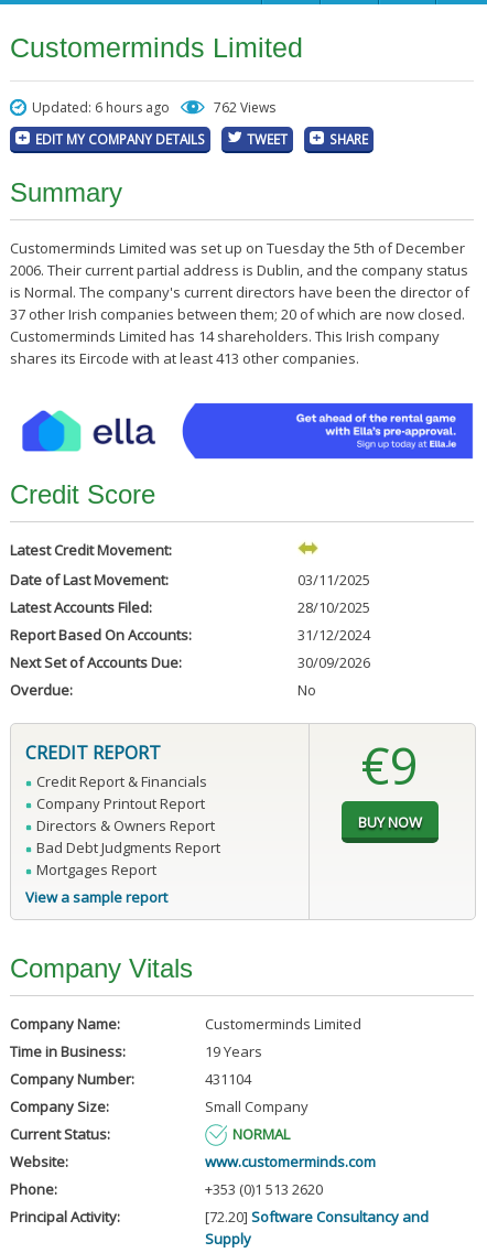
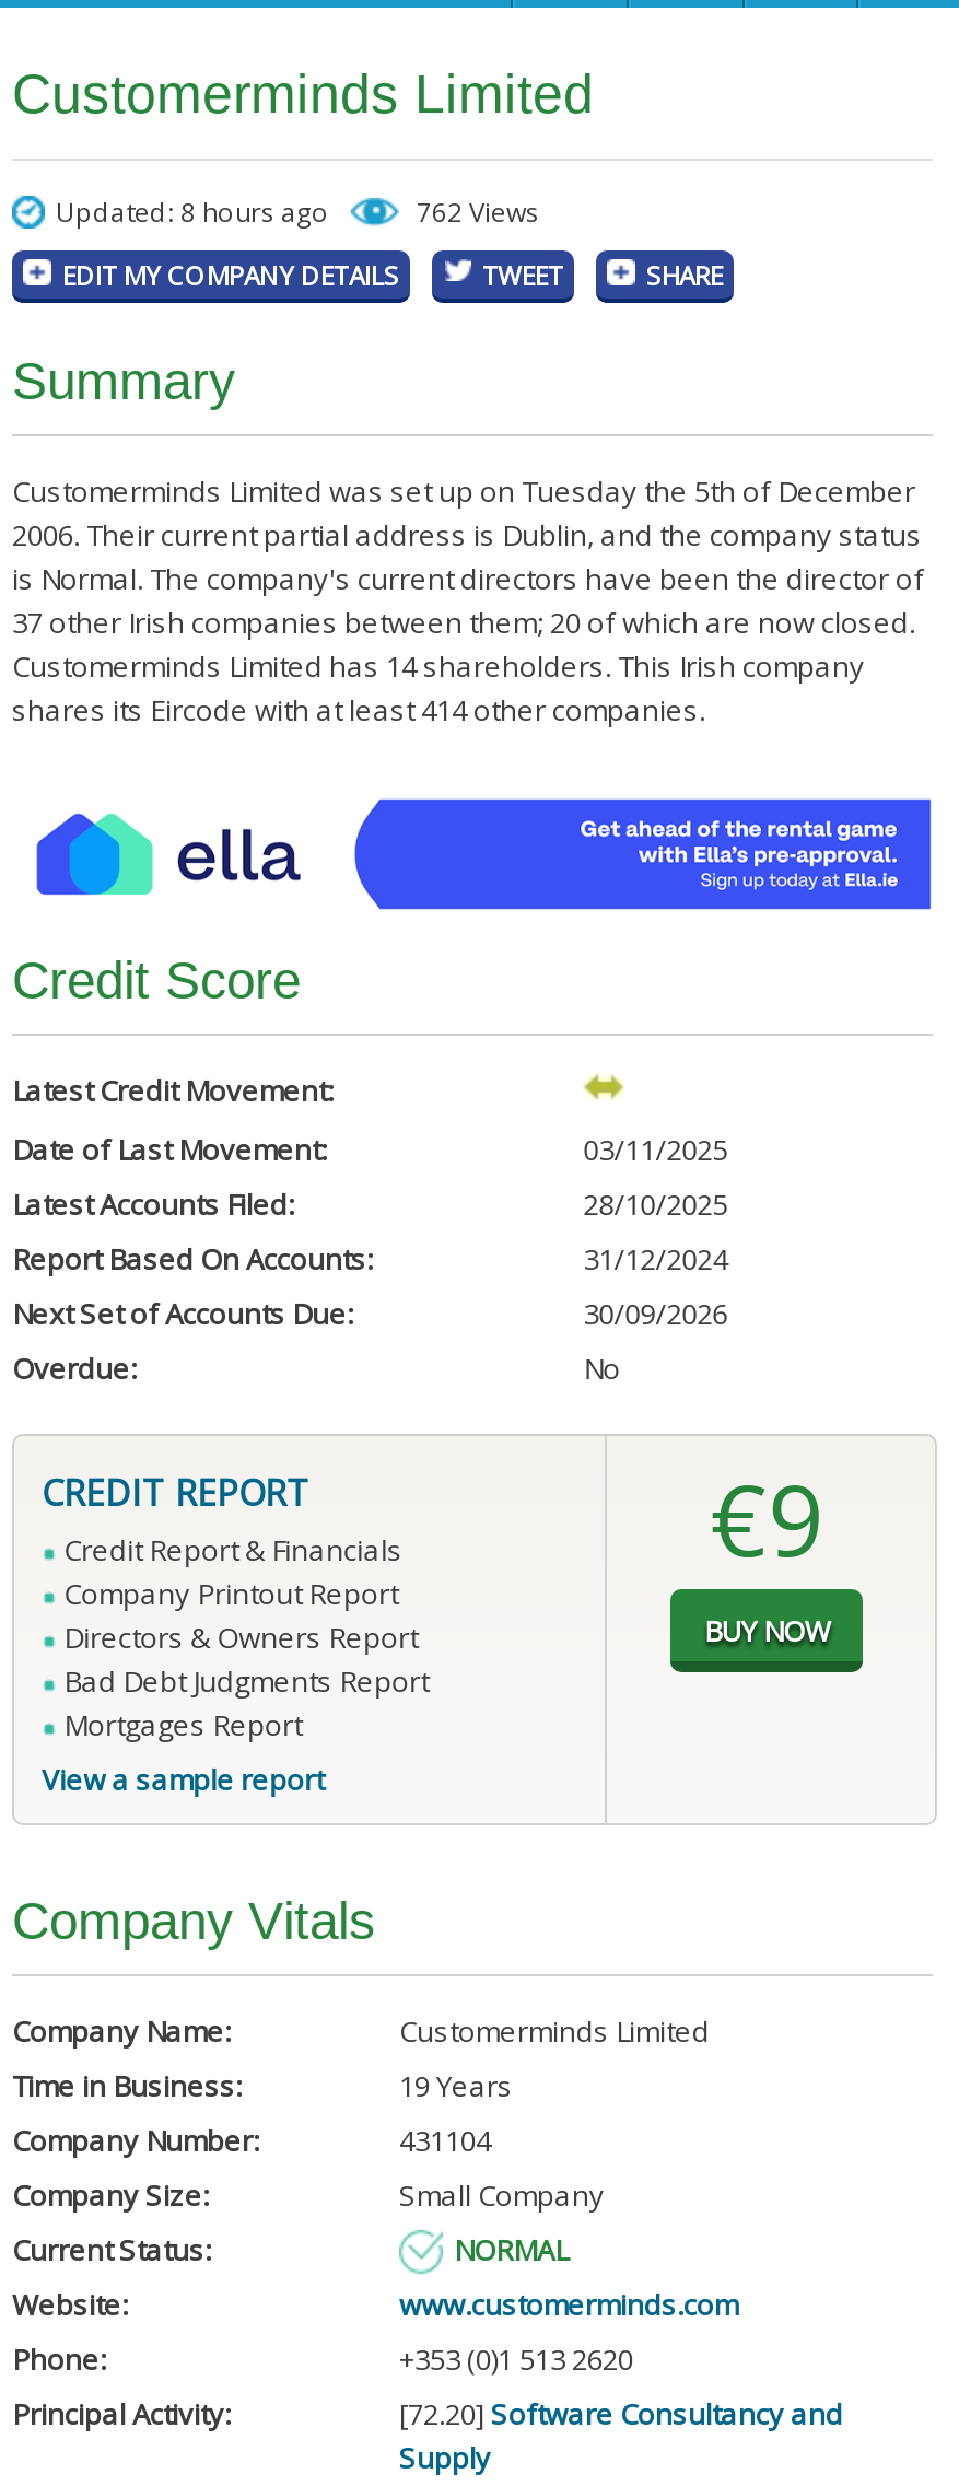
- Updated: 6 hours ago
+ Updated: 8 hours ago

- shares its Eircode with at least 413 other companies.
+ shares its Eircode with at least 414 other companies.
